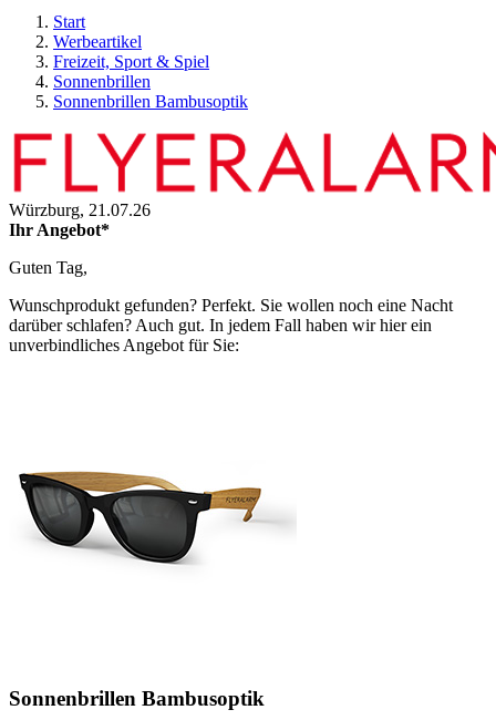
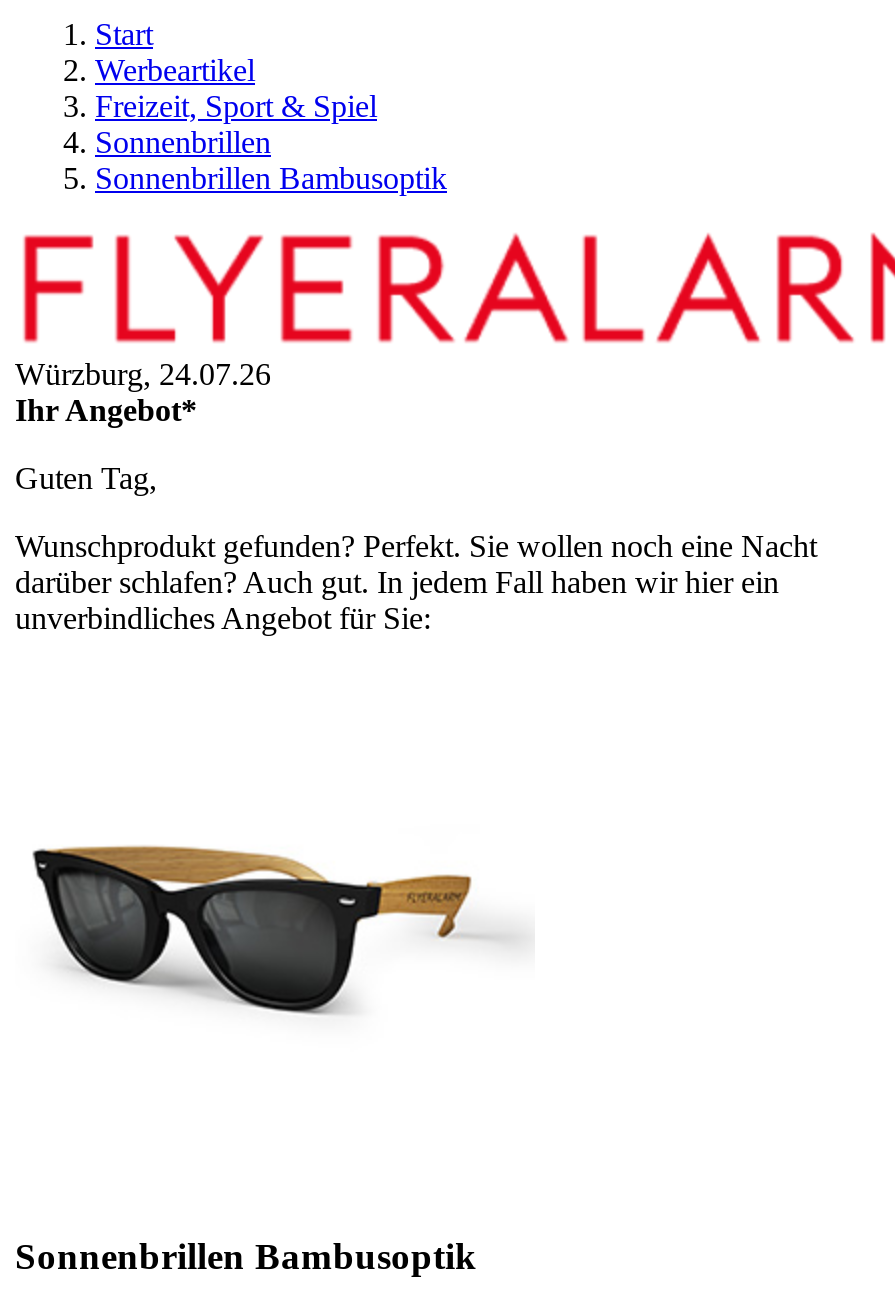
- Würzburg, 21.07.26
+ Würzburg, 24.07.26
